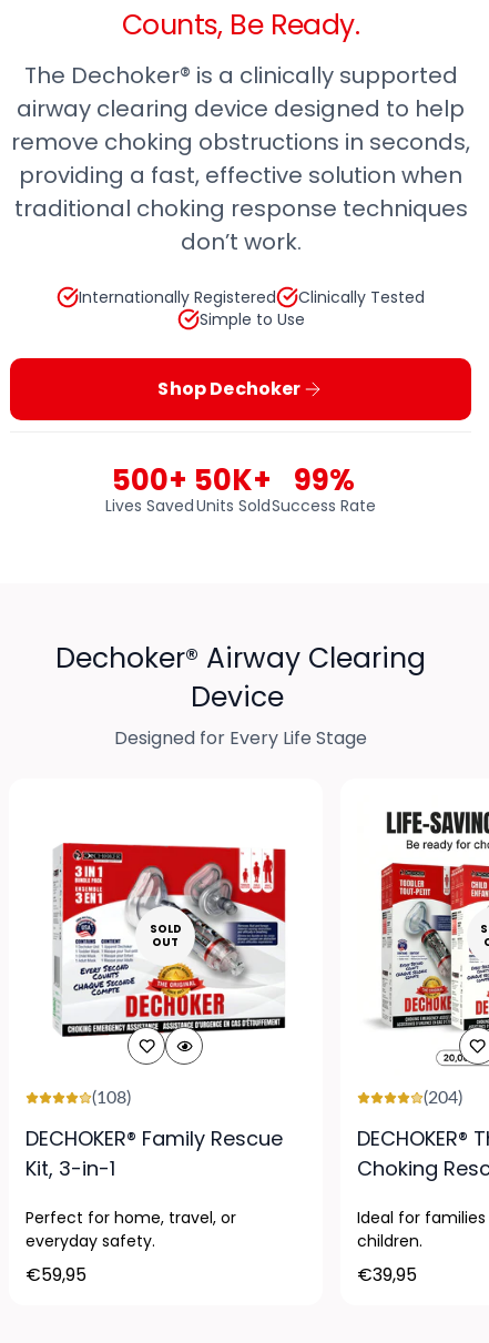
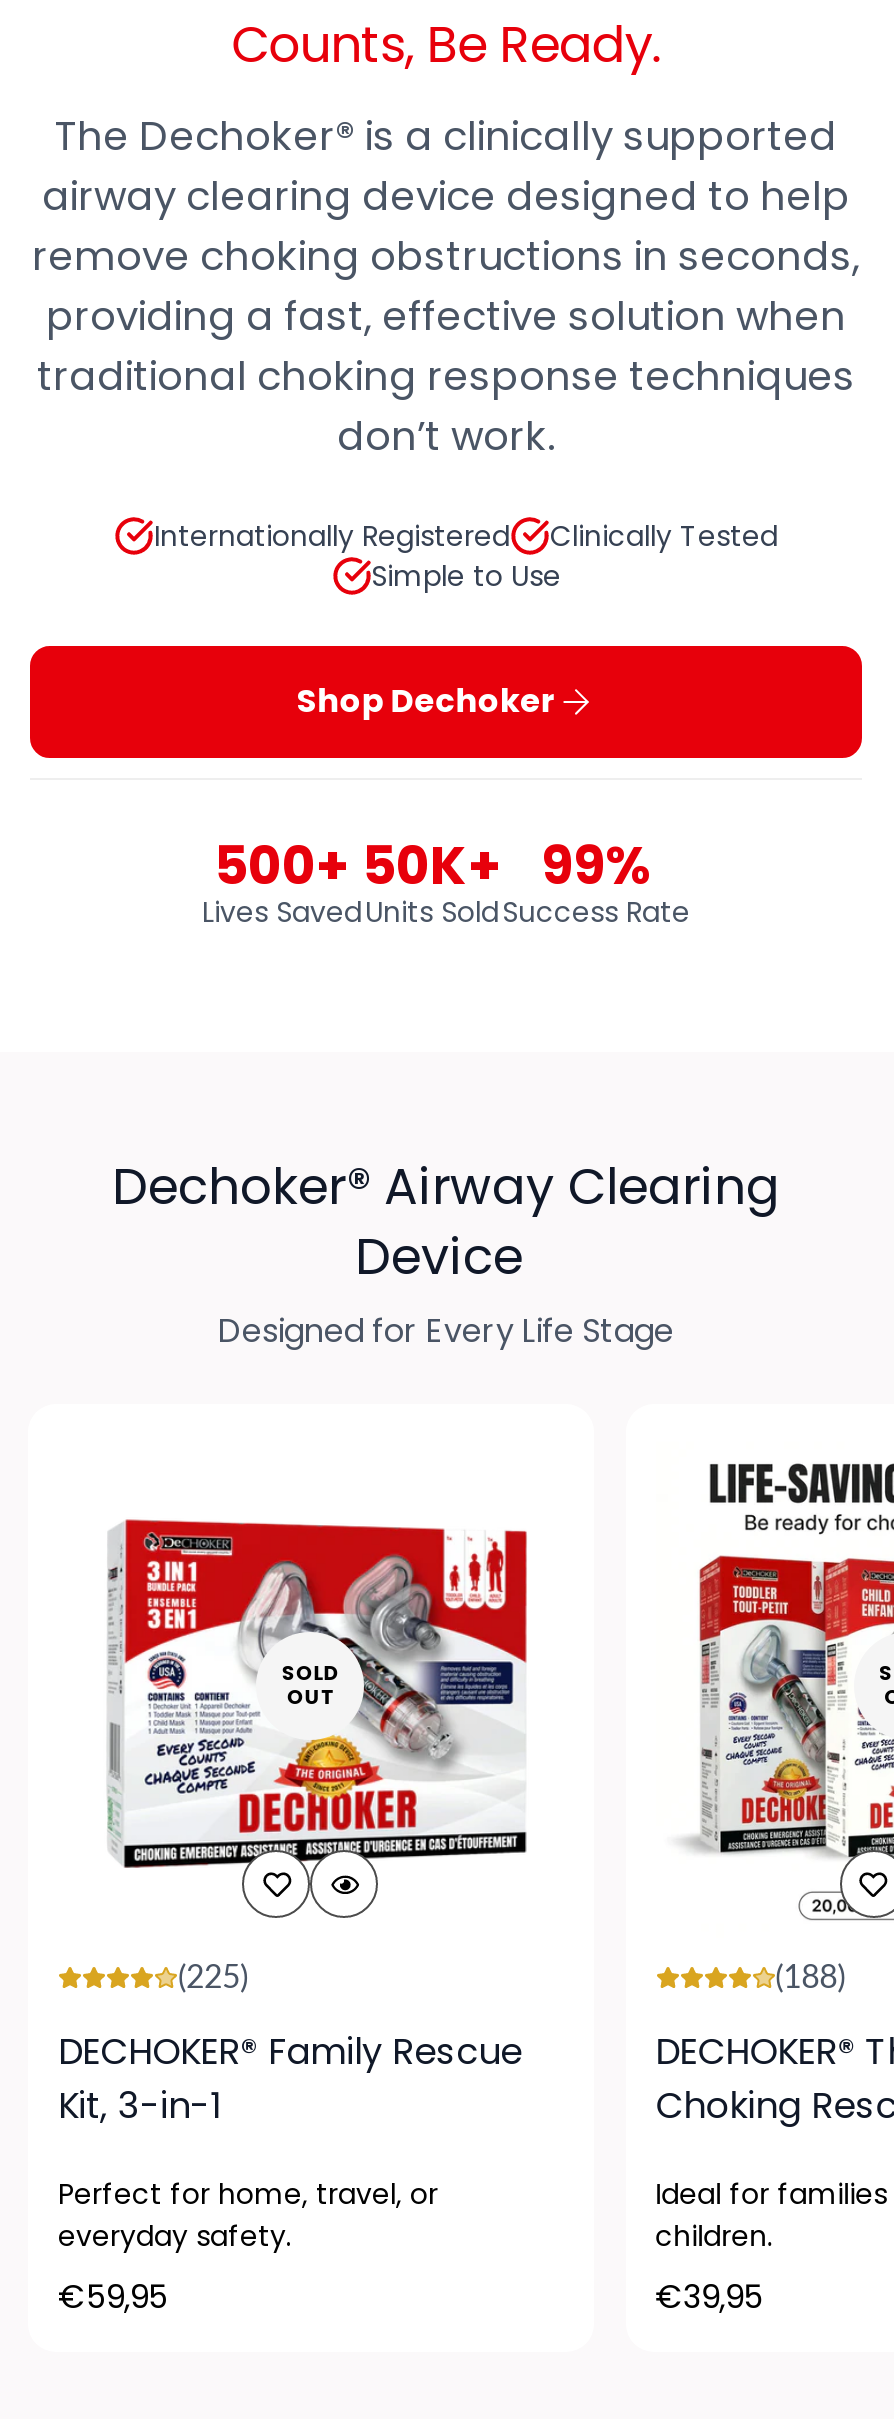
- (108)
+ (225)

- (204)
+ (188)
